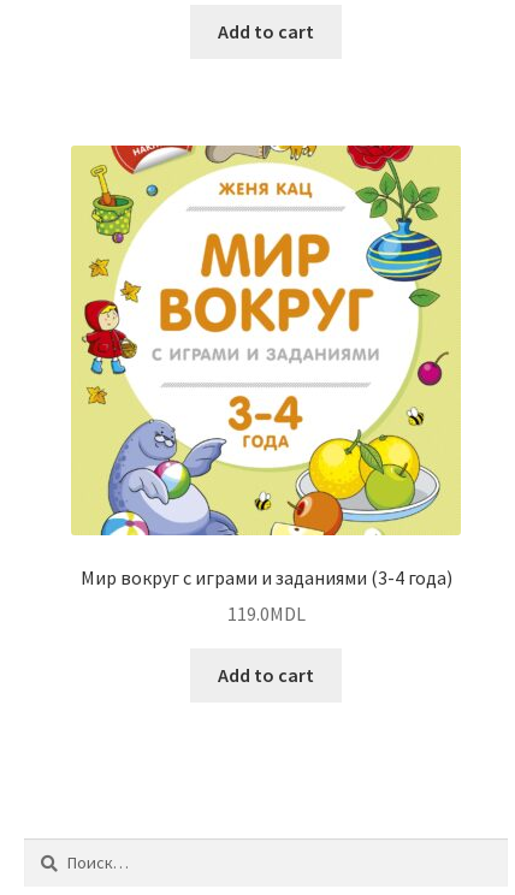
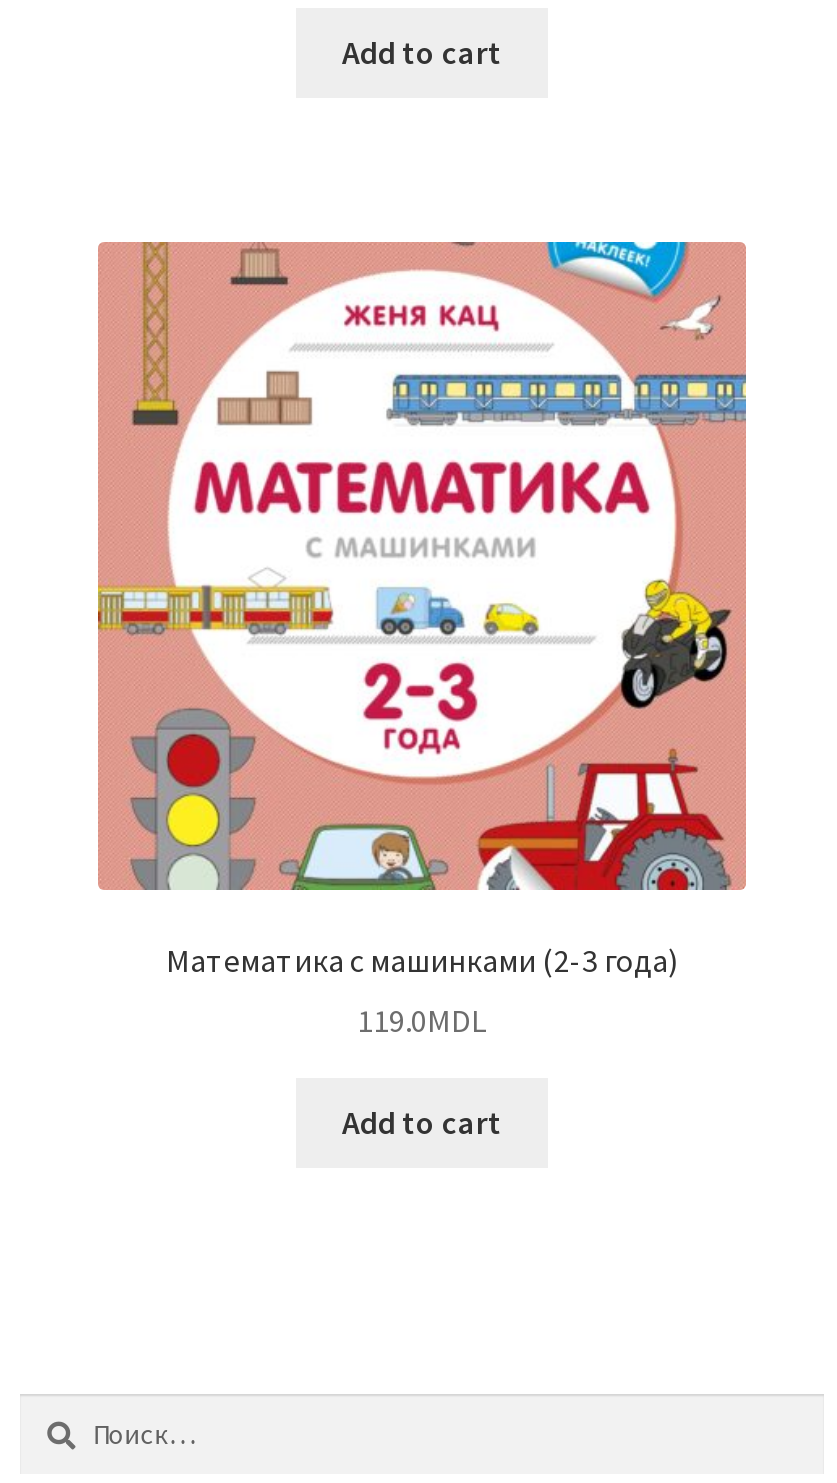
- [image]
- Мир вокруг с играми и заданиями (3-4 года)
+ [image]
+ Математика с машинками (2-3 года)
